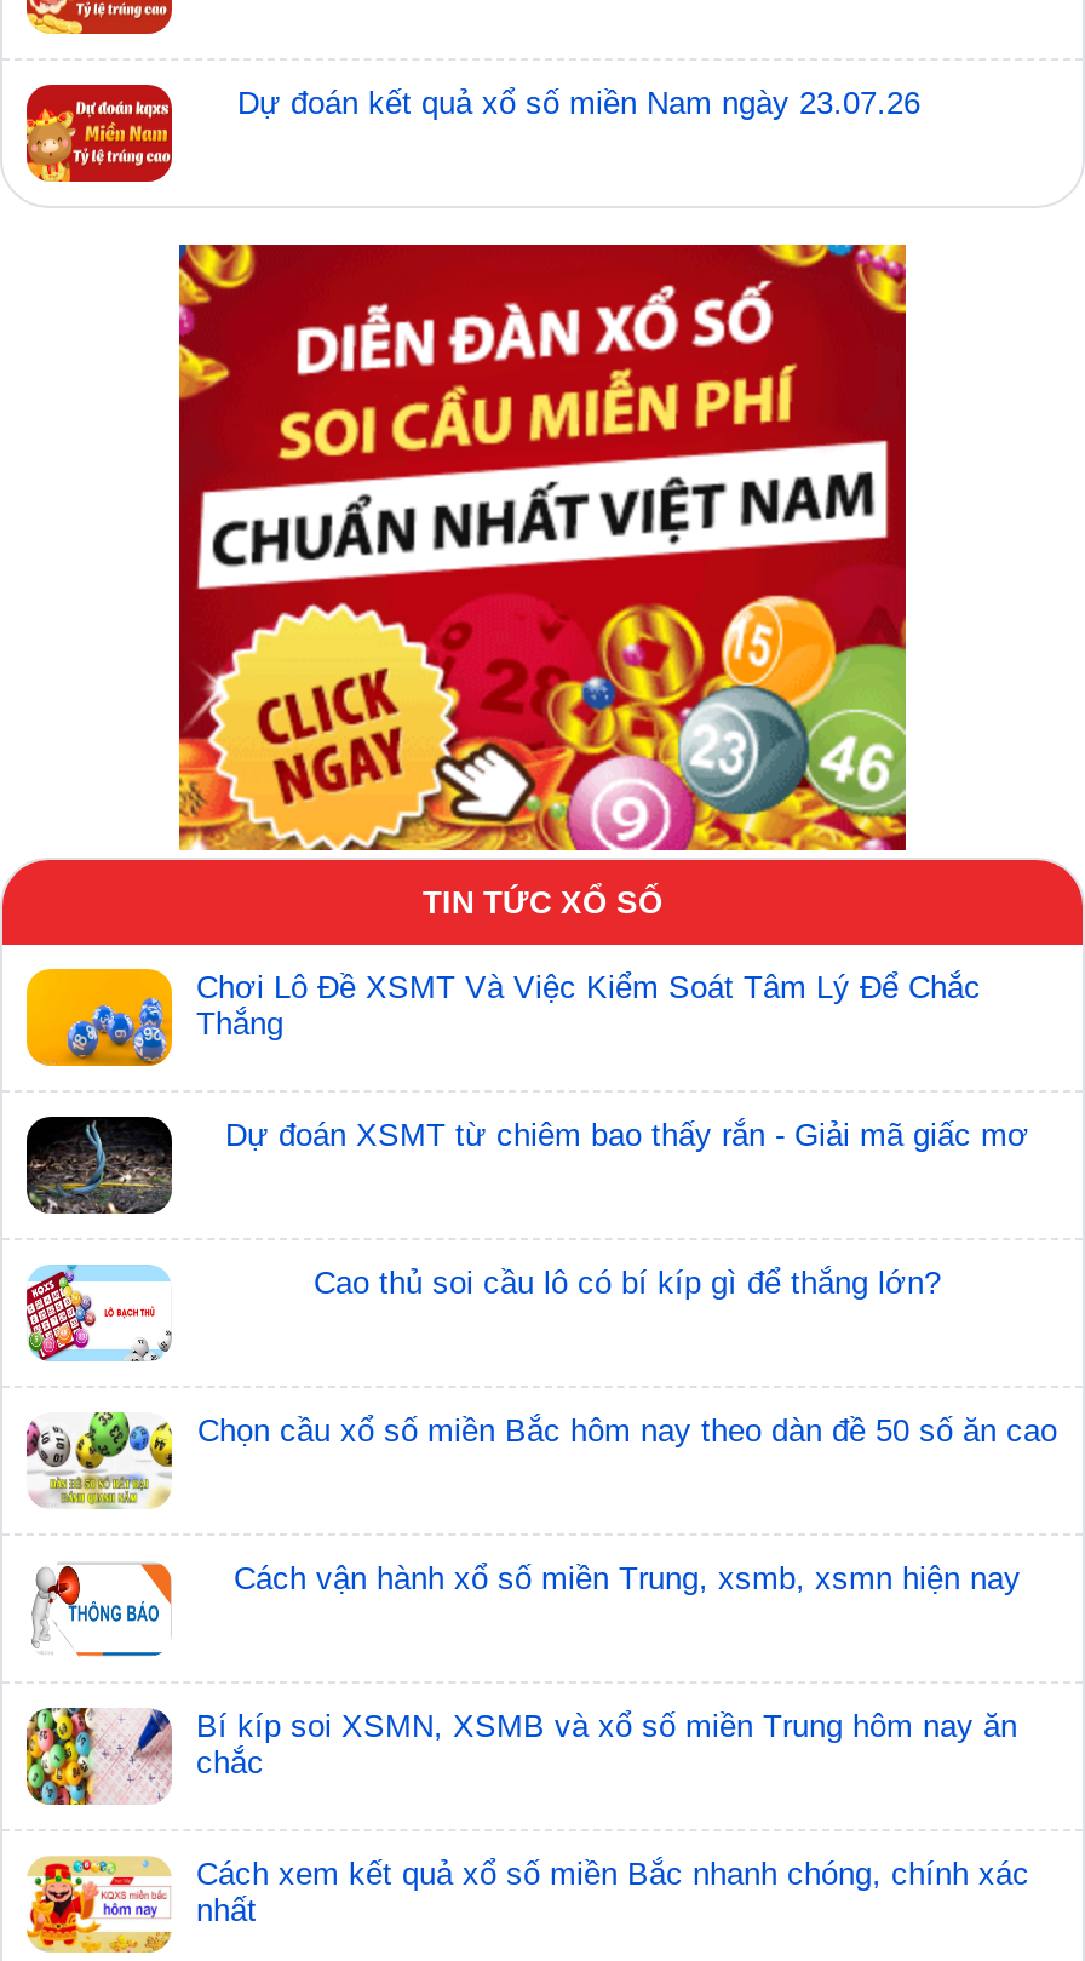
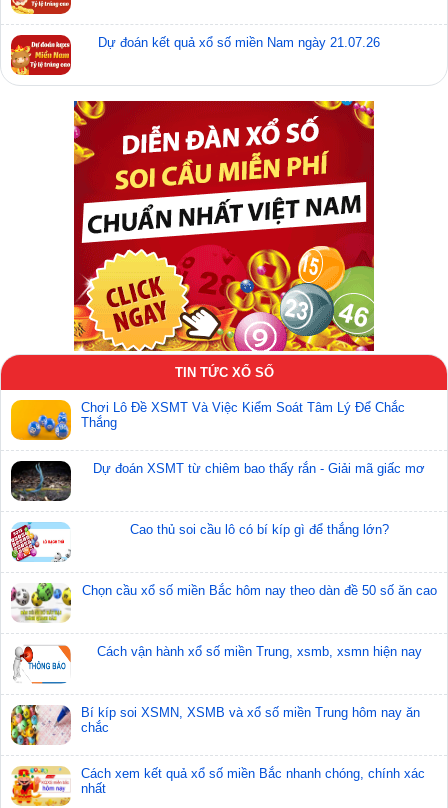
- Dự đoán kết quả xổ số miền Nam ngày 23.07.26
+ Dự đoán kết quả xổ số miền Nam ngày 21.07.26
